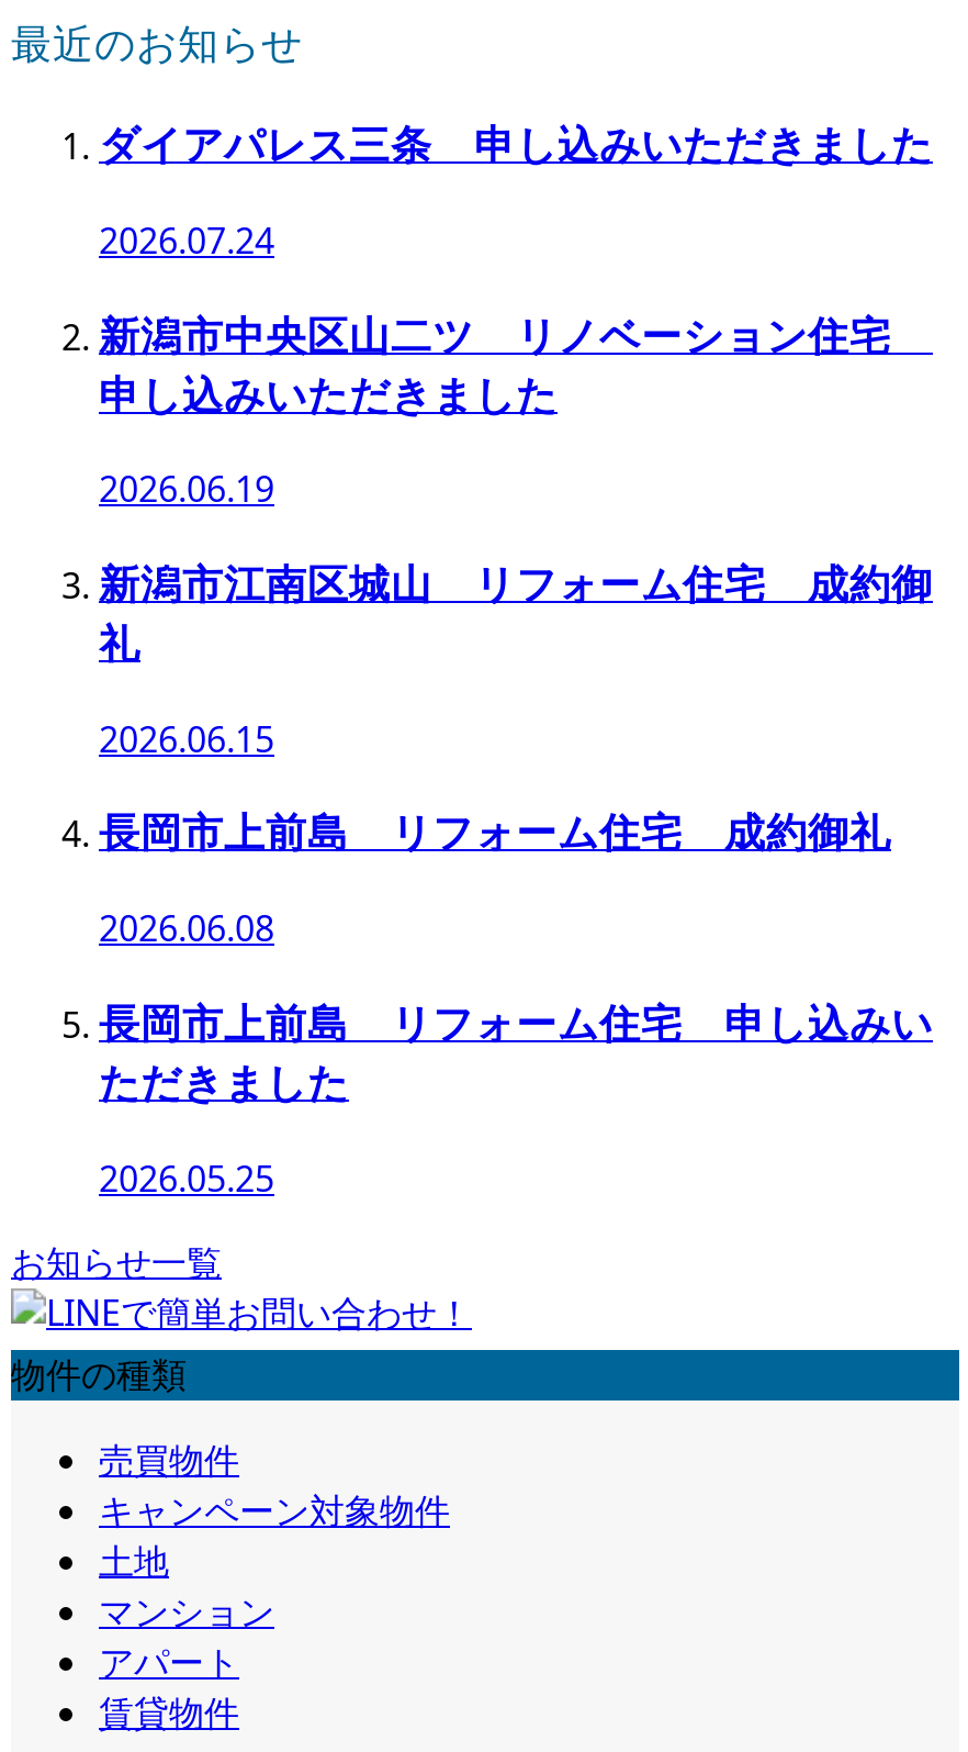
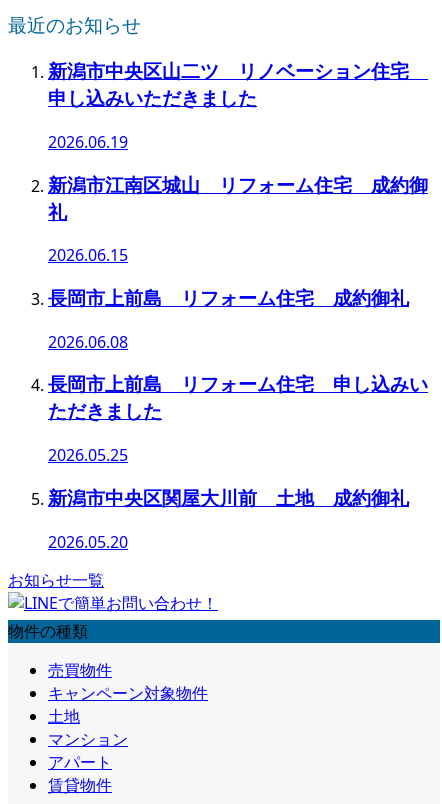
- ダイアパレス三条 申し込みいただきました
- 2026.07.24

moved up: 新潟市中央区山二ツ リノベーション住宅 | 申し込みいただきました | 2026.06.19 | ... | ただきました | 2026.05.25

+ 新潟市中央区関屋大川前 土地 成約御礼
+ 2026.05.20
